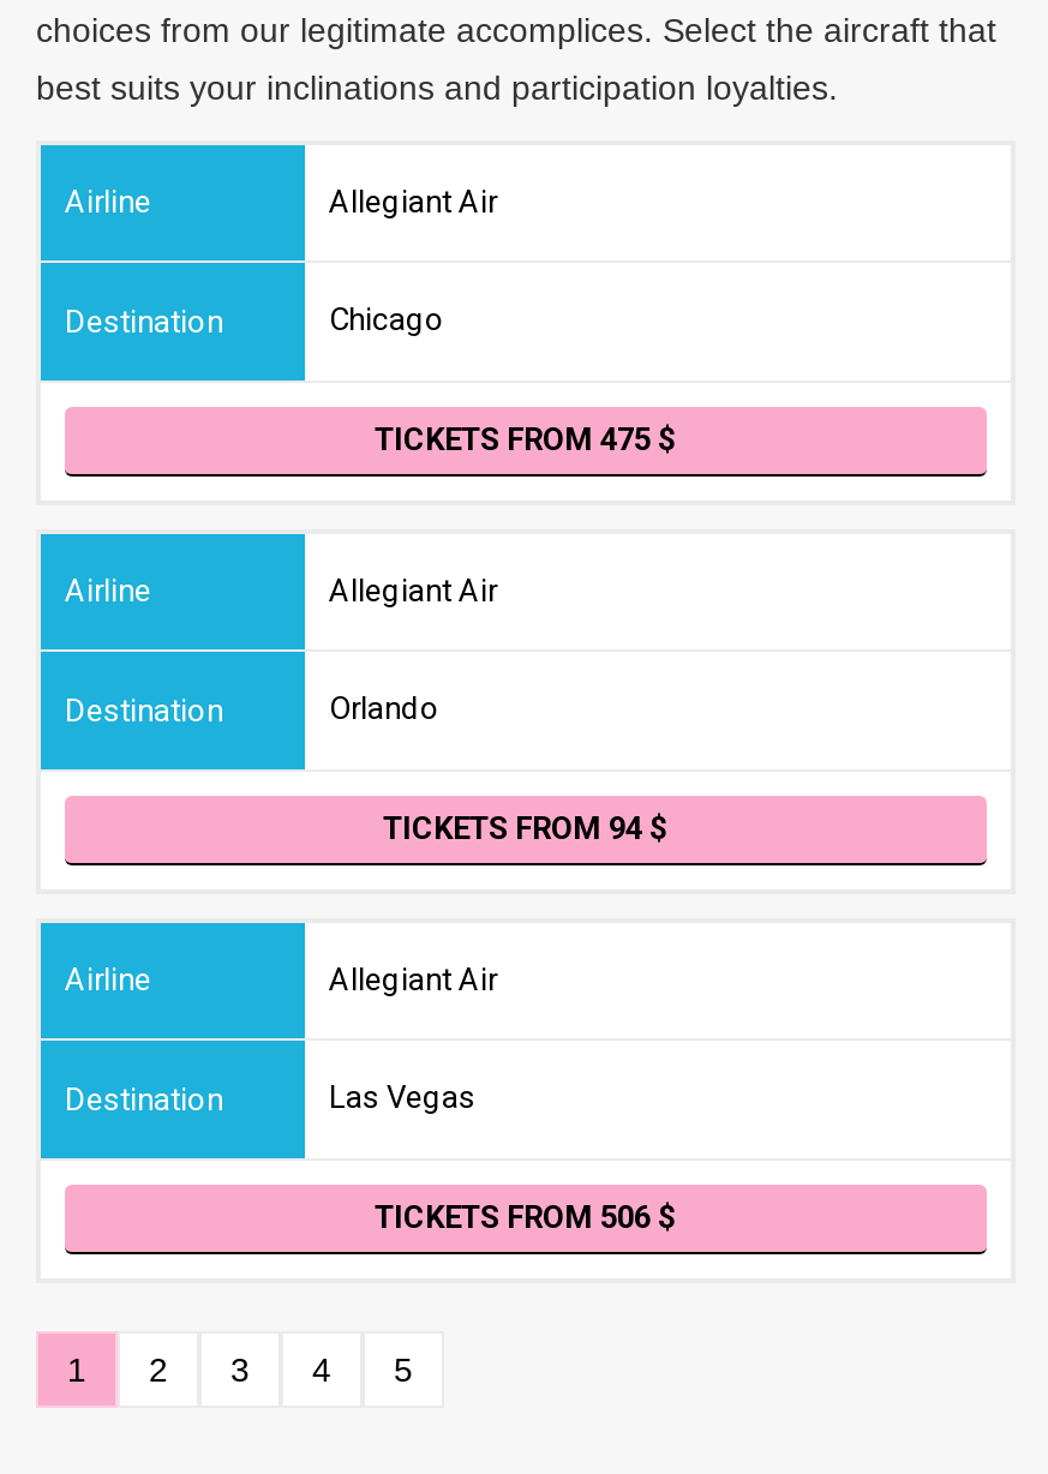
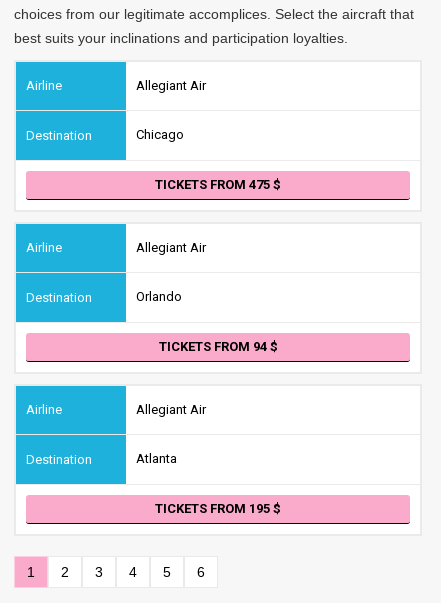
- Las Vegas
+ Atlanta

- TICKETS FROM 506
+ TICKETS FROM 195

+ 6
